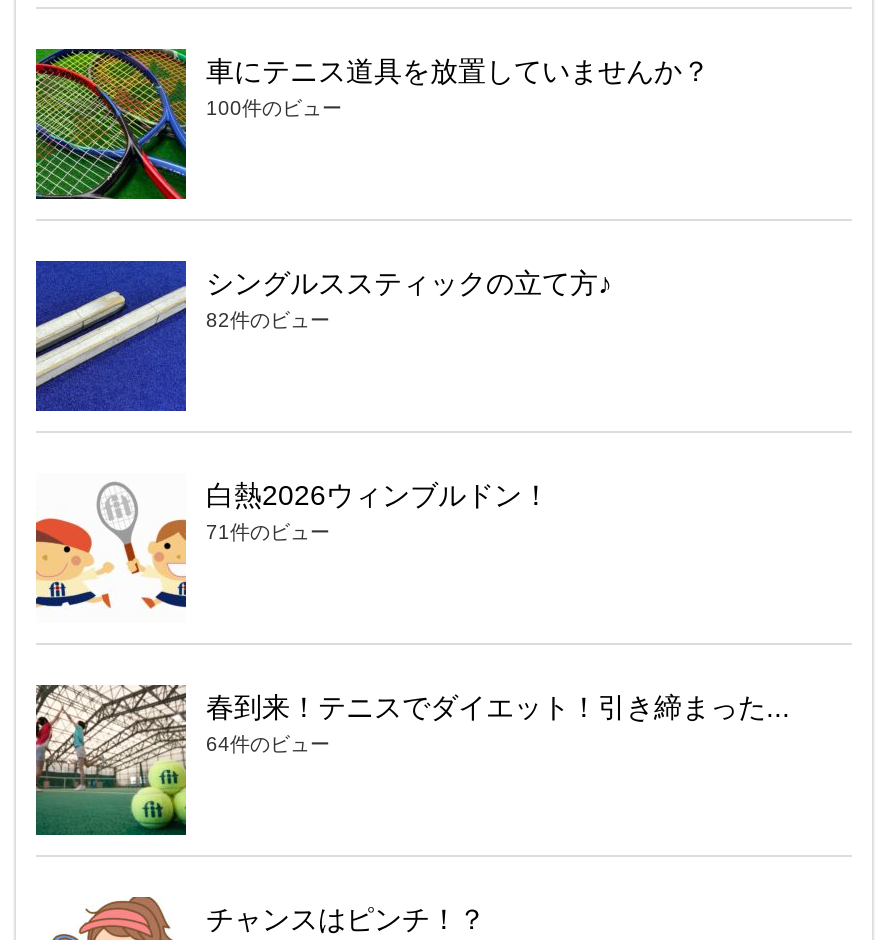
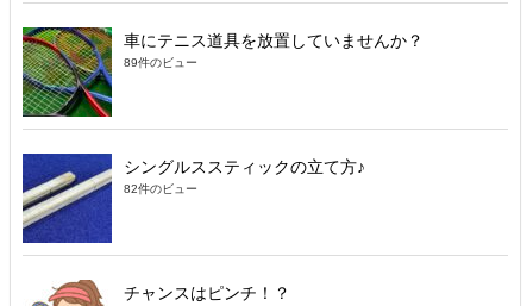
- 100件のビュー
+ 89件のビュー

- [image]
- 白熱2026ウィンブルドン！
- 71件のビュー

- [image]
- 春到来！テニスでダイエット！引き締まった...
- 64件のビュー
